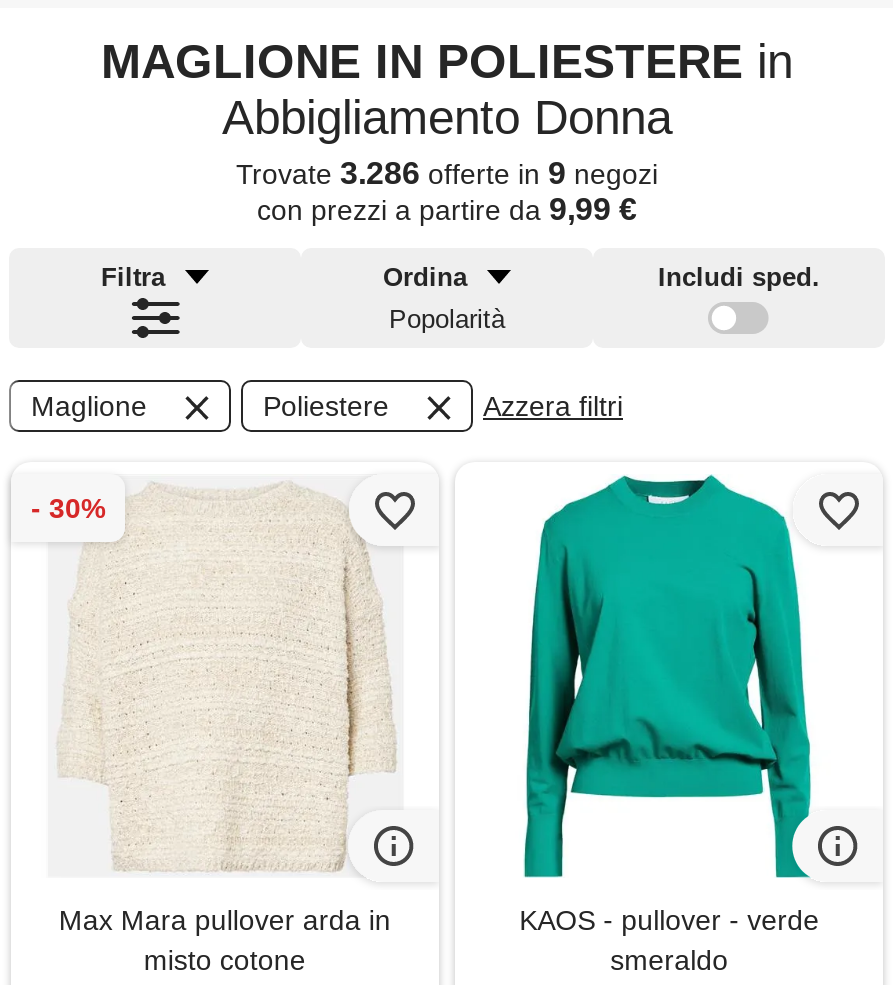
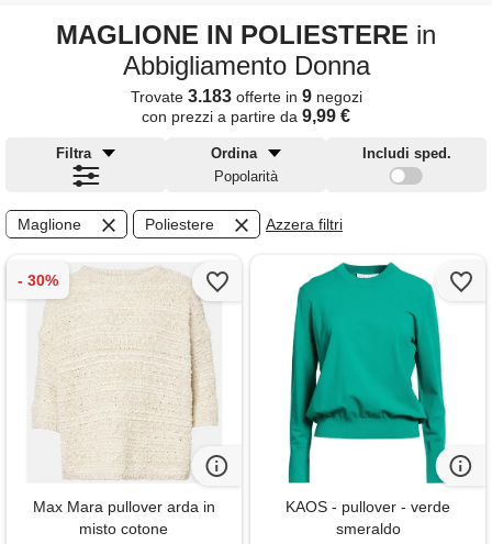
- Trovate 3.286 offerte in 9 negozi
+ Trovate 3.183 offerte in 9 negozi
